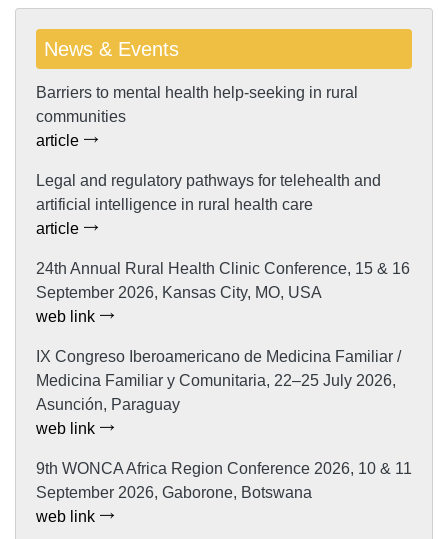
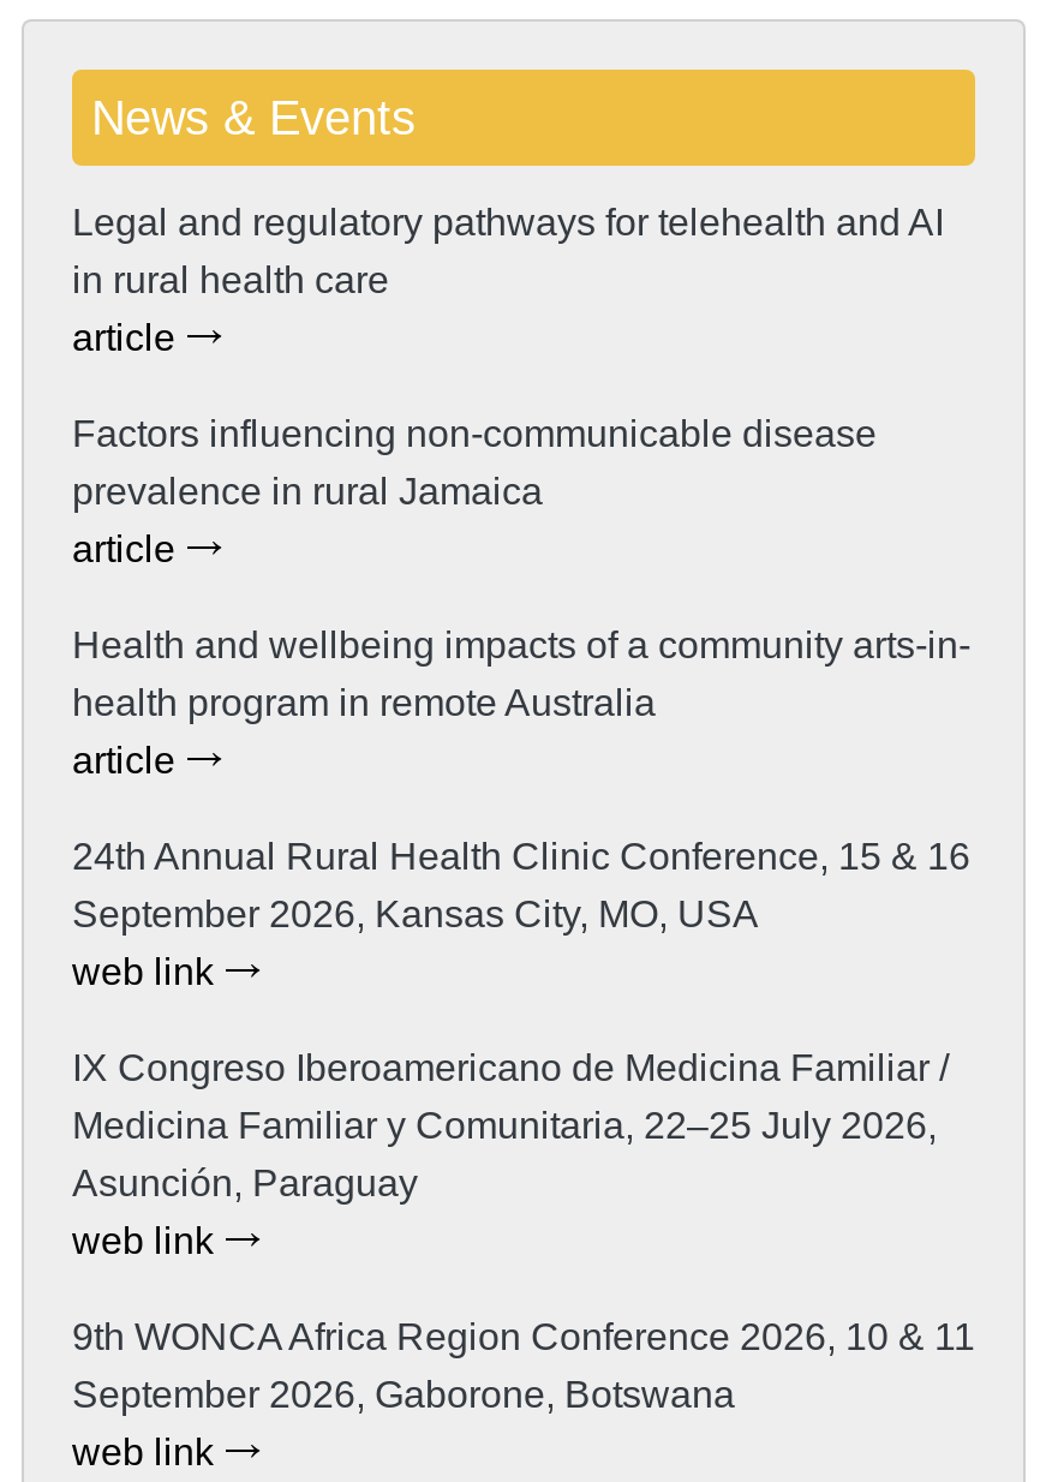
- Barriers to mental health help-seeking in rural
- communities
+ Legal and regulatory pathways for telehealth and AI
+ in rural health care

- Legal and regulatory pathways for telehealth and
- artificial intelligence in rural health care
+ Factors influencing non-communicable disease
+ prevalence in rural Jamaica
+ article
+ Health and wellbeing impacts of a community arts-in-
+ health program in remote Australia
